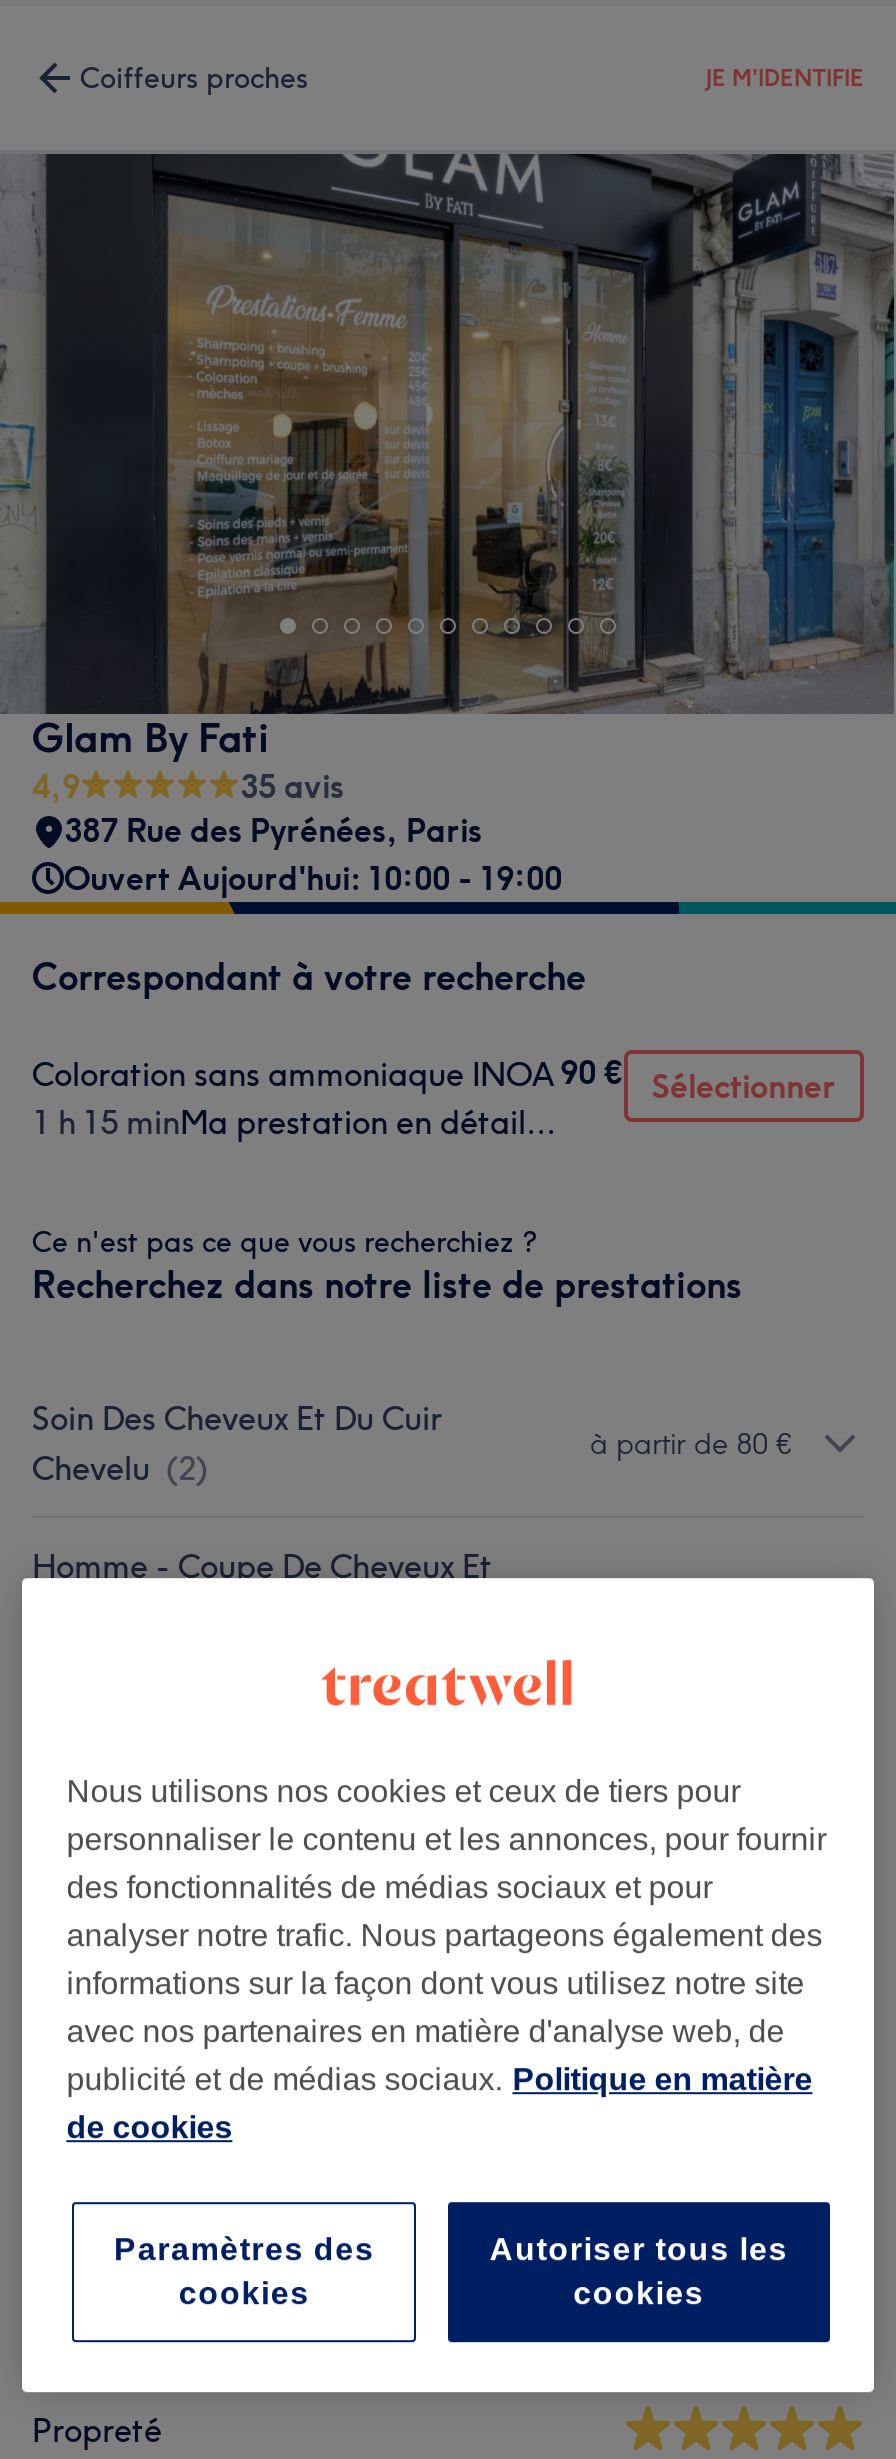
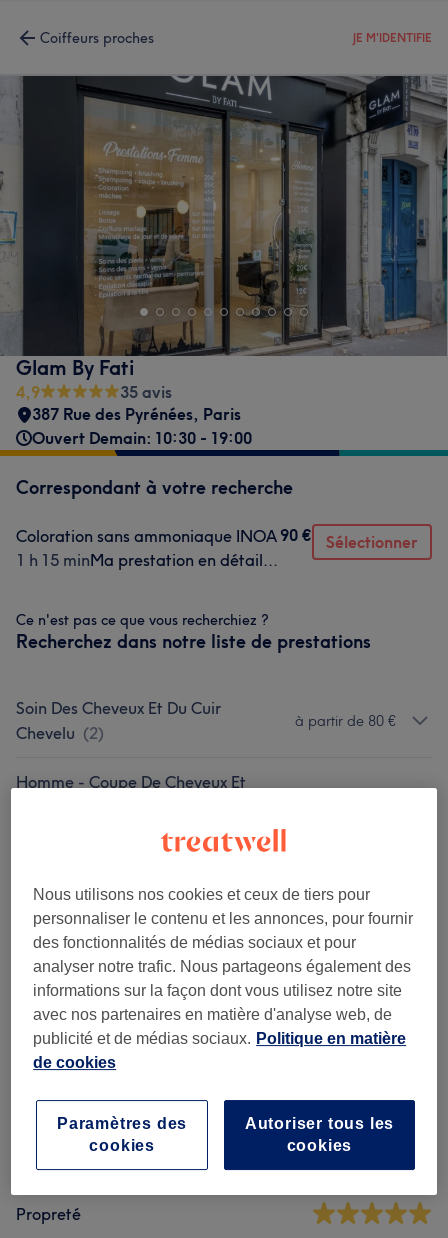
- Ouvert Aujourd'hui: 10:00 - 19:00
+ Ouvert Demain: 10:30 - 19:00
